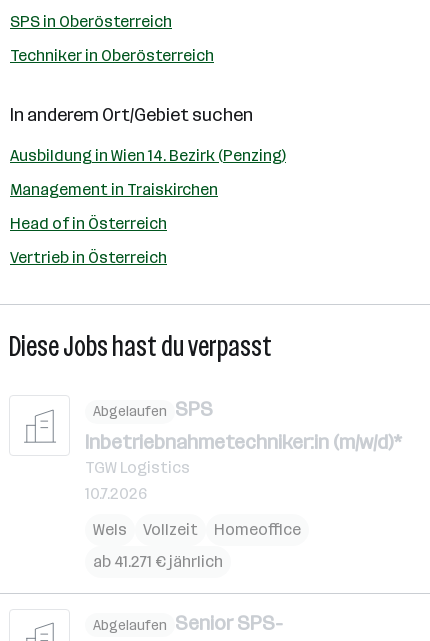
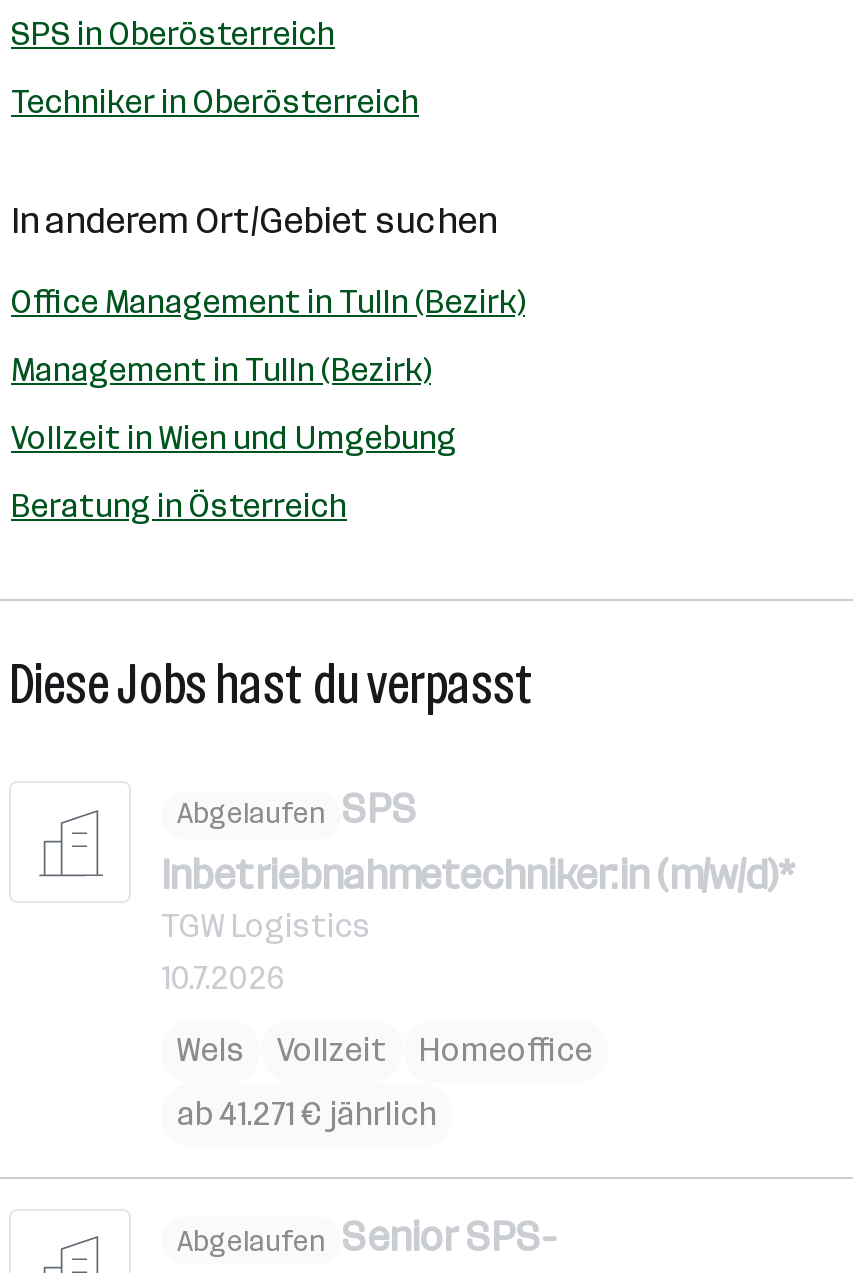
- Ausbildung in Wien 14. Bezirk (Penzing)
+ Office Management in Tulln (Bezirk)

- Management in Traiskirchen
+ Management in Tulln (Bezirk)

- Head of in Österreich
+ Vollzeit in Wien und Umgebung

- Vertrieb in Österreich
+ Beratung in Österreich
